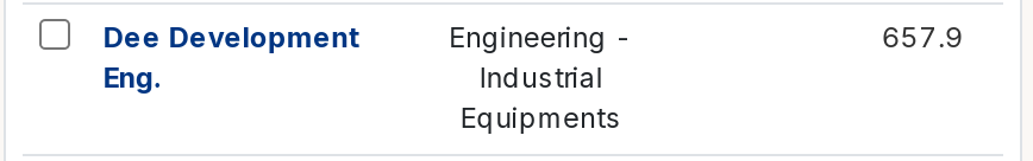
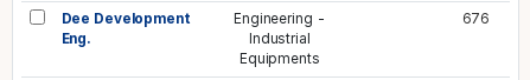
- 657.9
+ 676
